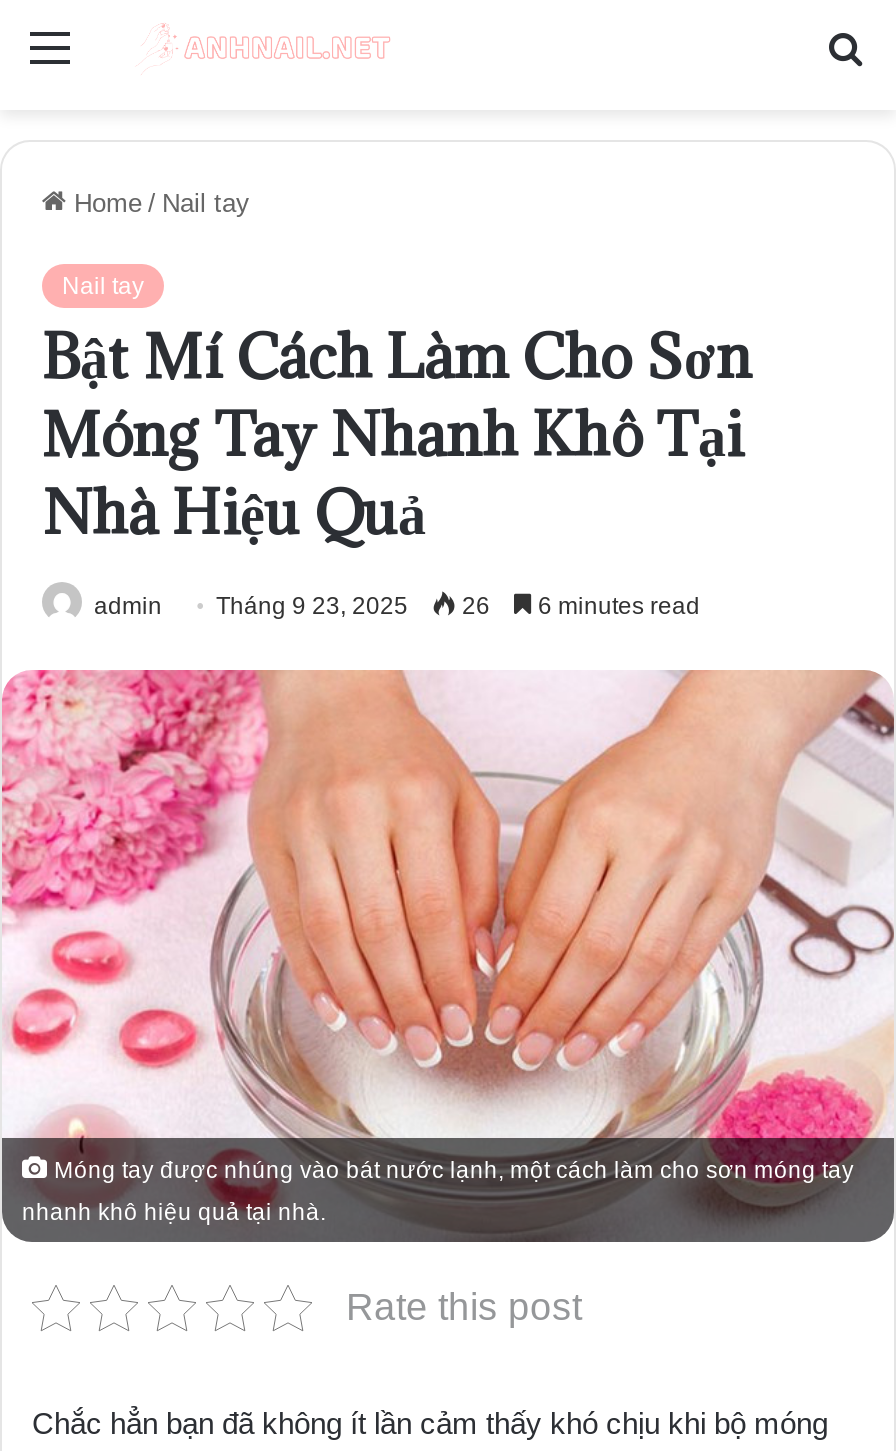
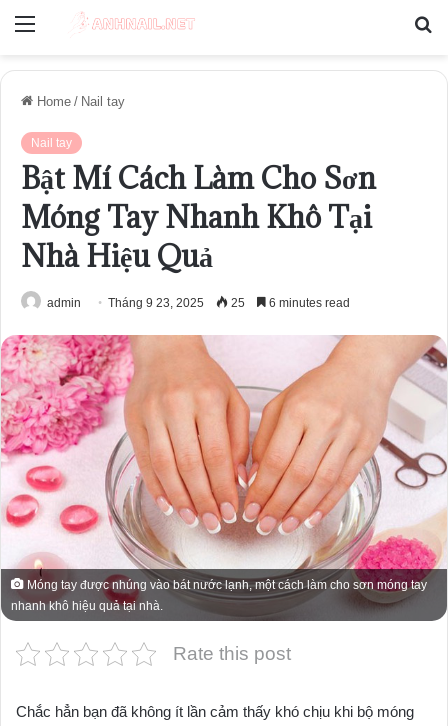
- admin Tháng 9 23, 2025 26 6 minutes read
+ admin Tháng 9 23, 2025 25 6 minutes read
